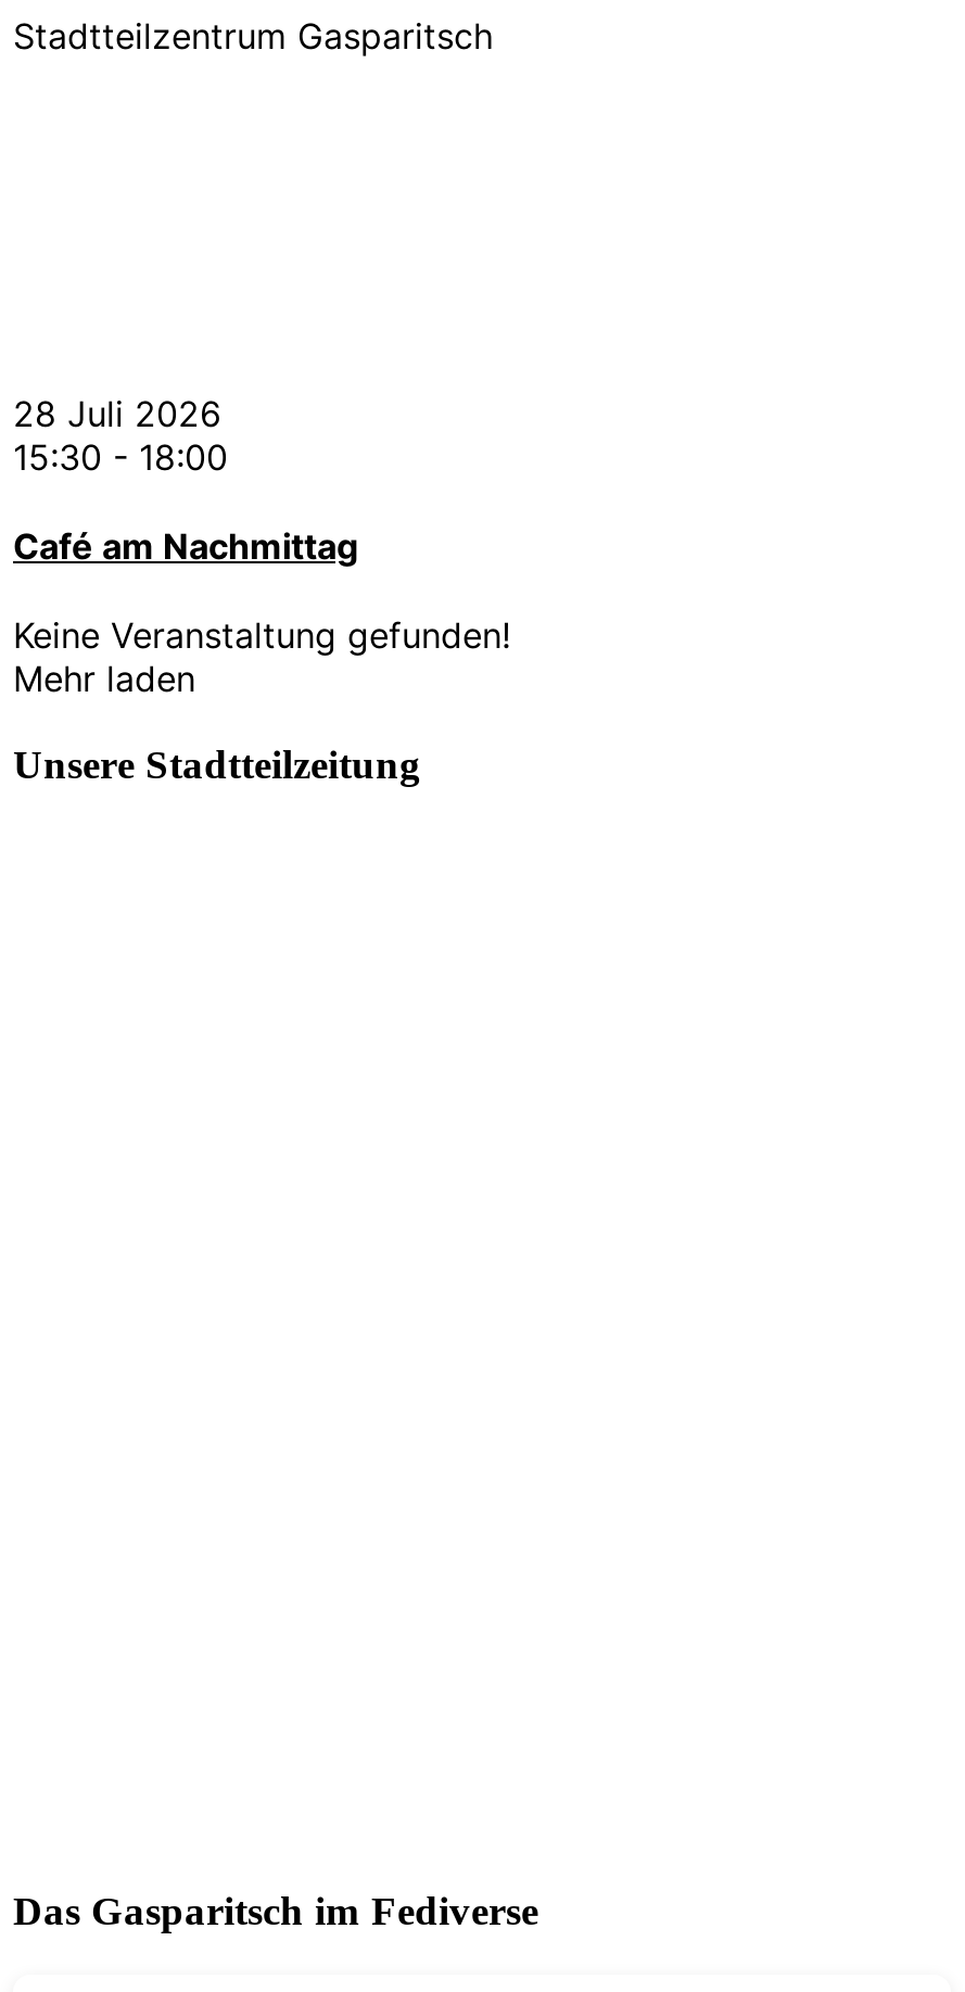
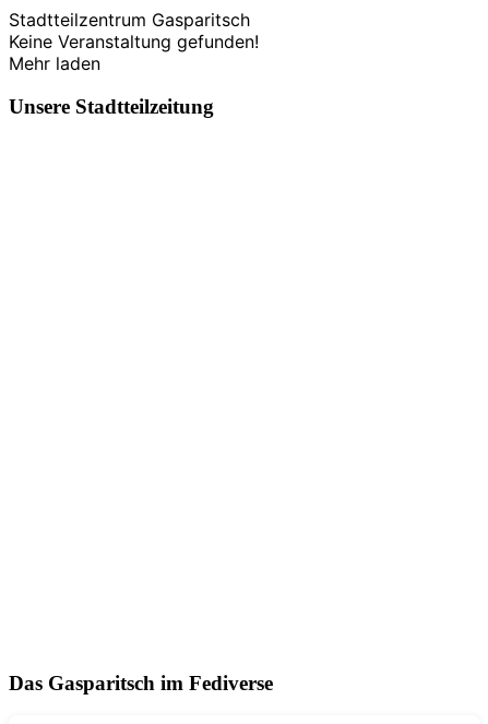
- 28 Juli 2026
- 15:30 - 18:00
- Café am Nachmittag
